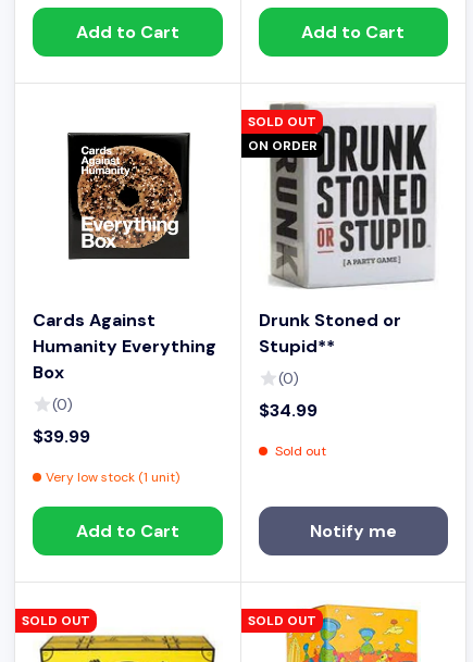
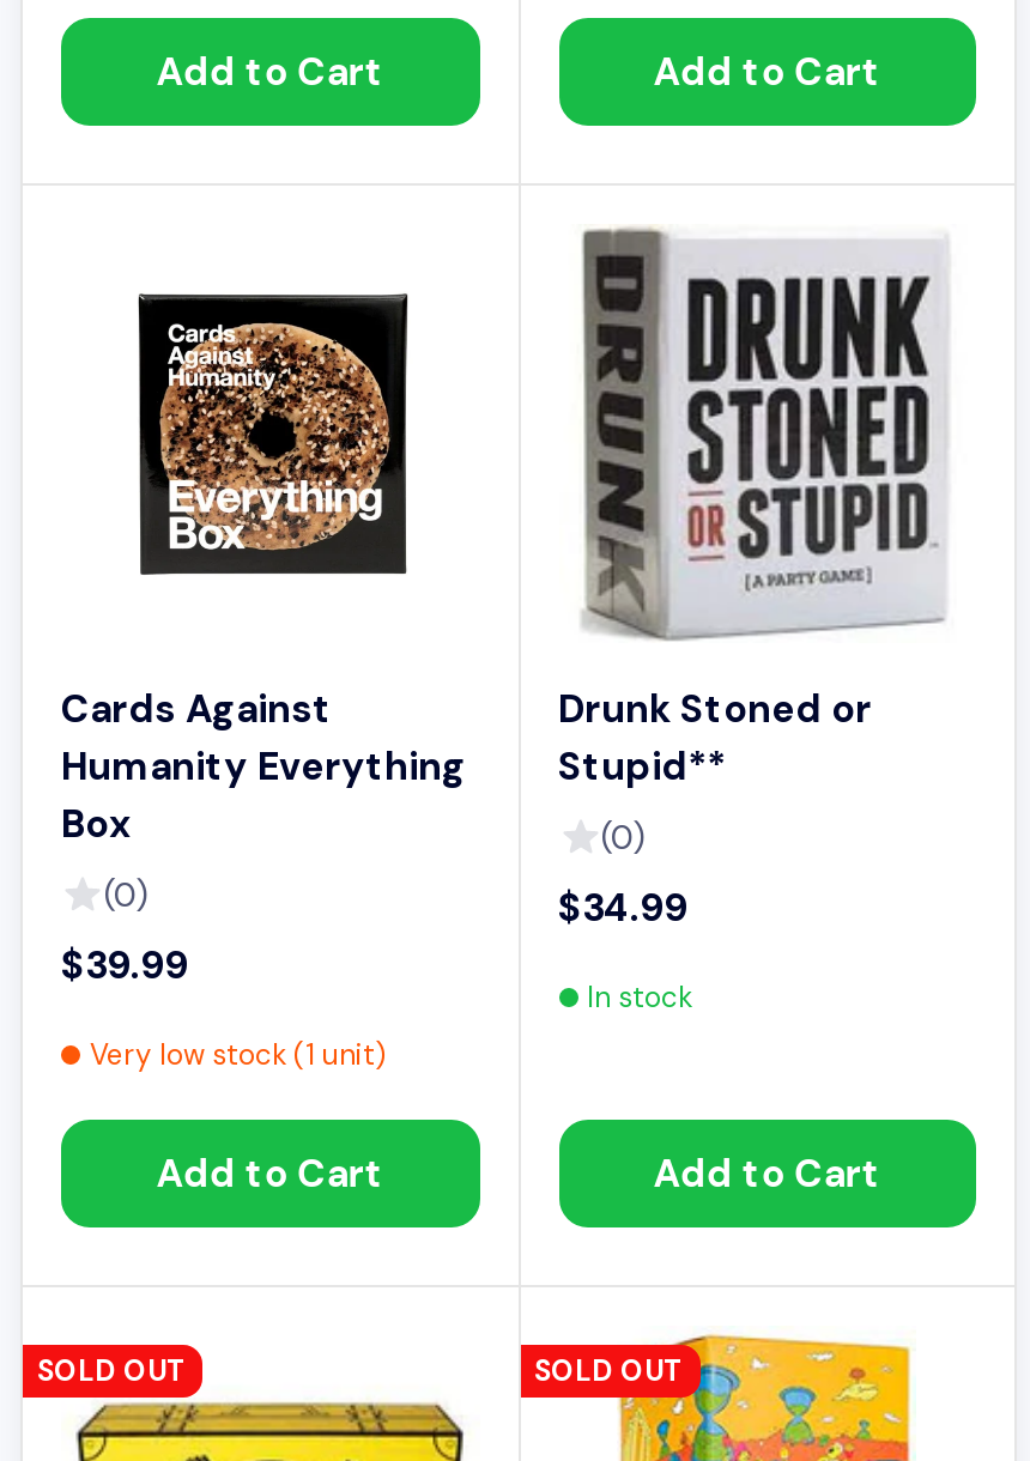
- SOLD OUT
- ON ORDER

- Sold out
+ In stock

- Notify me
+ Add to Cart
